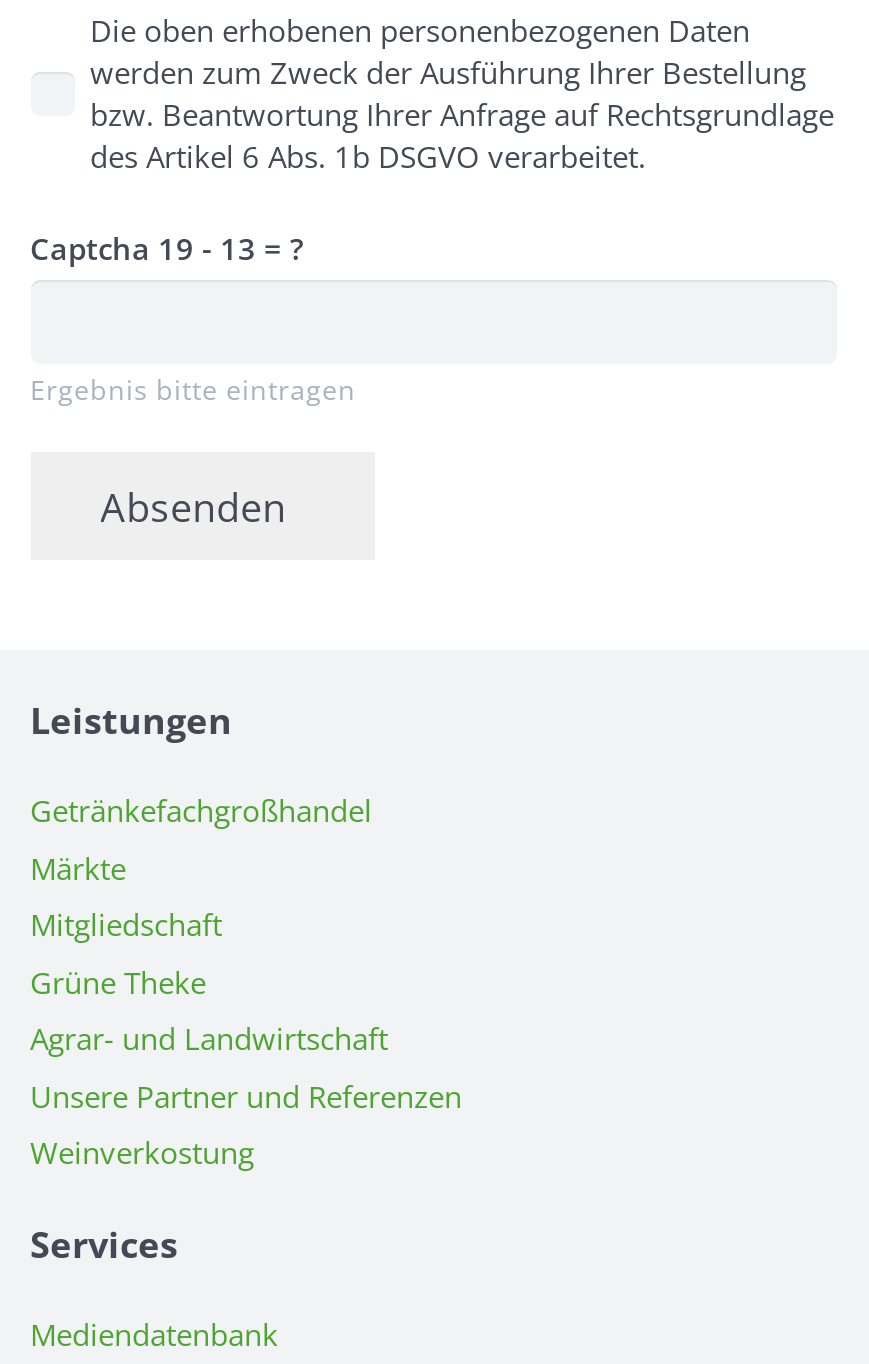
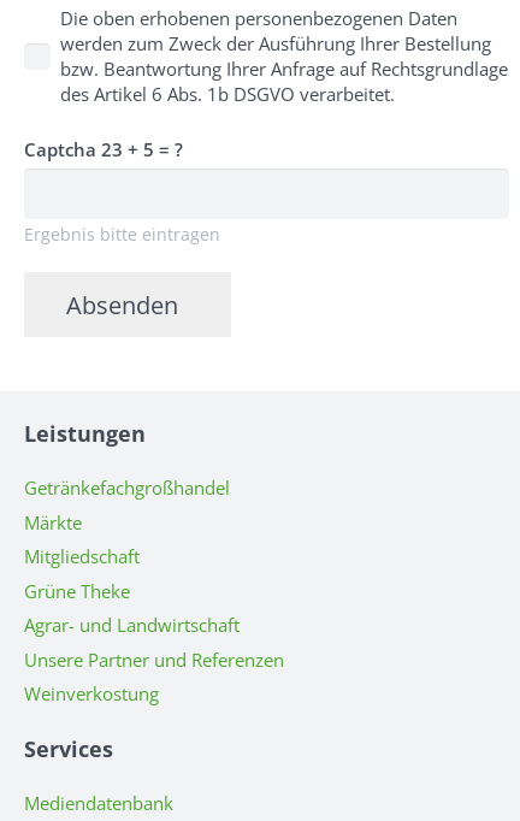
- Captcha 19 - 13 = ?
+ Captcha 23 + 5 = ?
